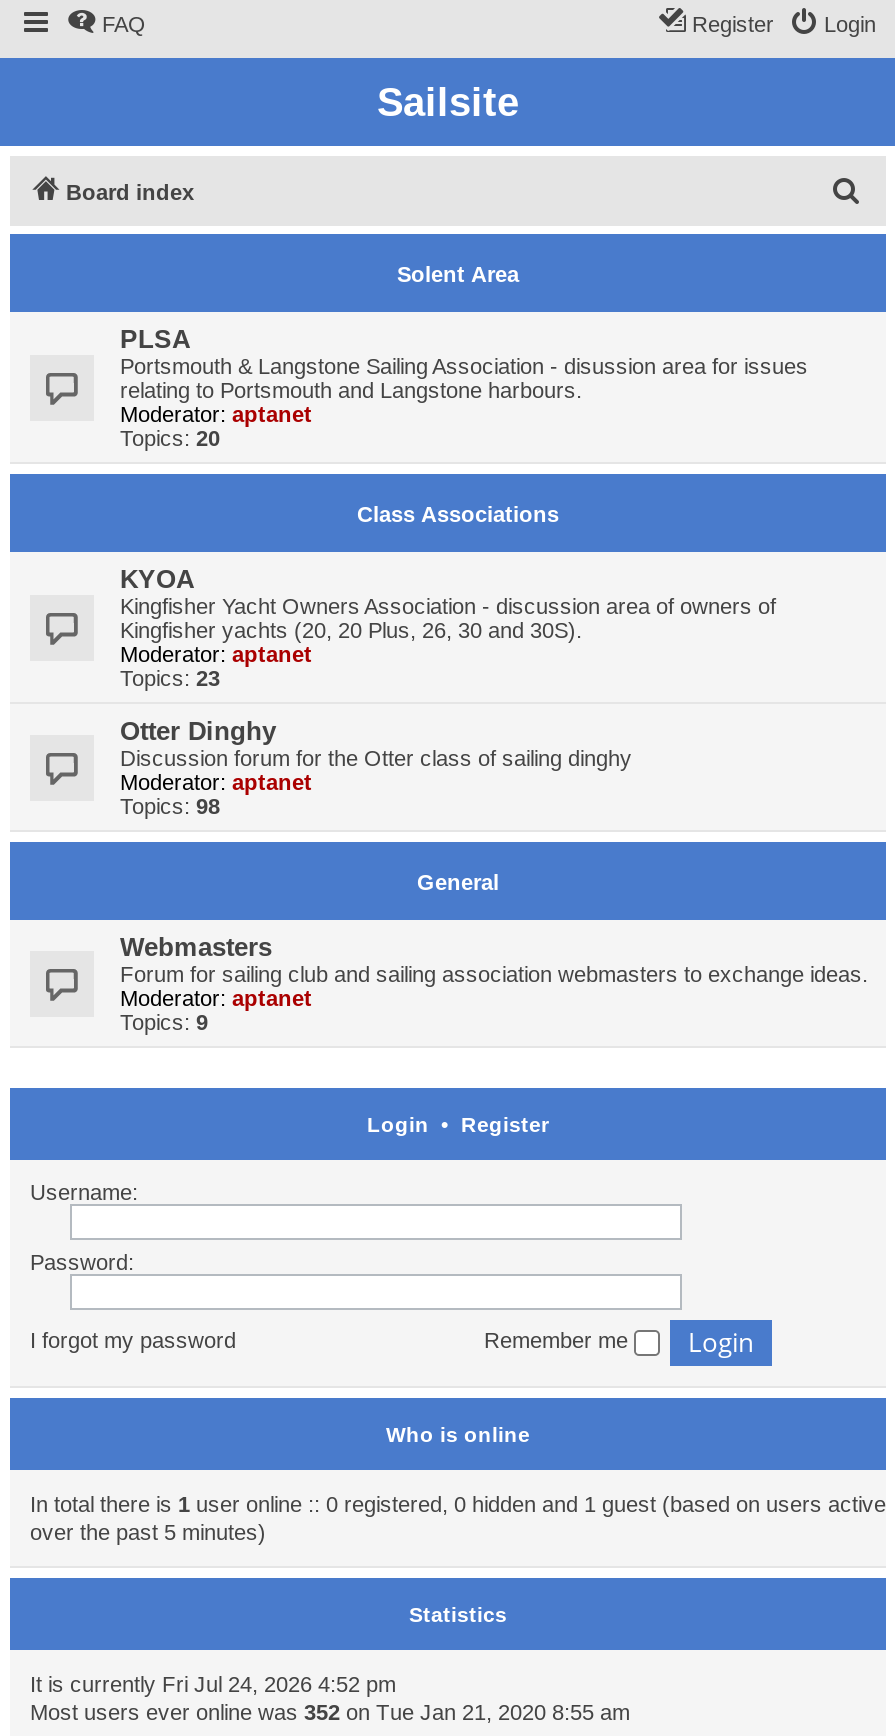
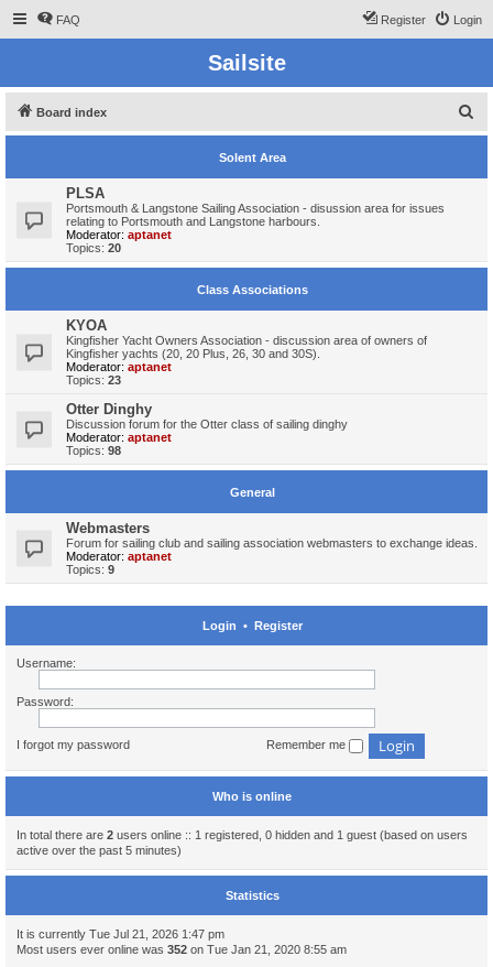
- In total there is 1 user online :: 0 registered, 0 hidden and 1 guest (based on users active
- over the past 5 minutes)
+ In total there are 2 users online :: 1 registered, 0 hidden and 1 guest (based on users
+ active over the past 5 minutes)

- It is currently Fri Jul 24, 2026 4:52 pm
+ It is currently Tue Jul 21, 2026 1:47 pm
